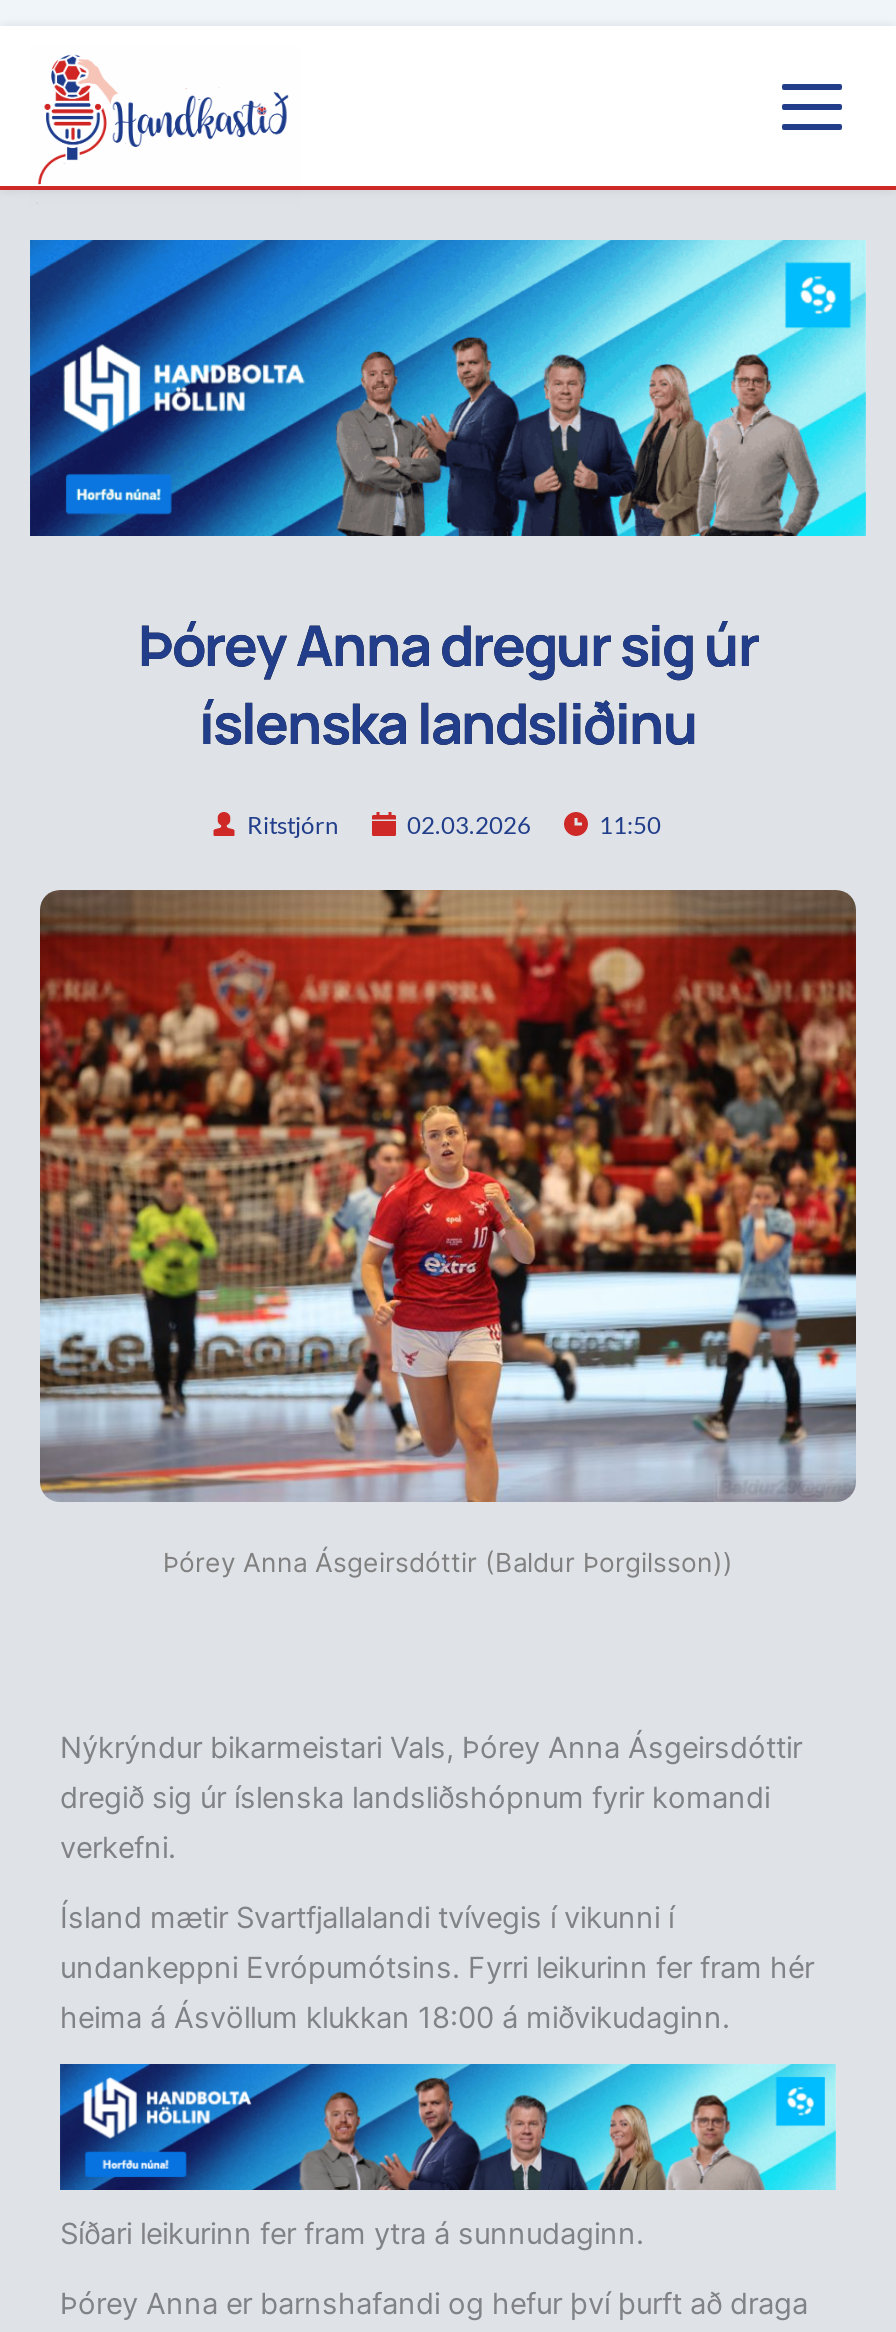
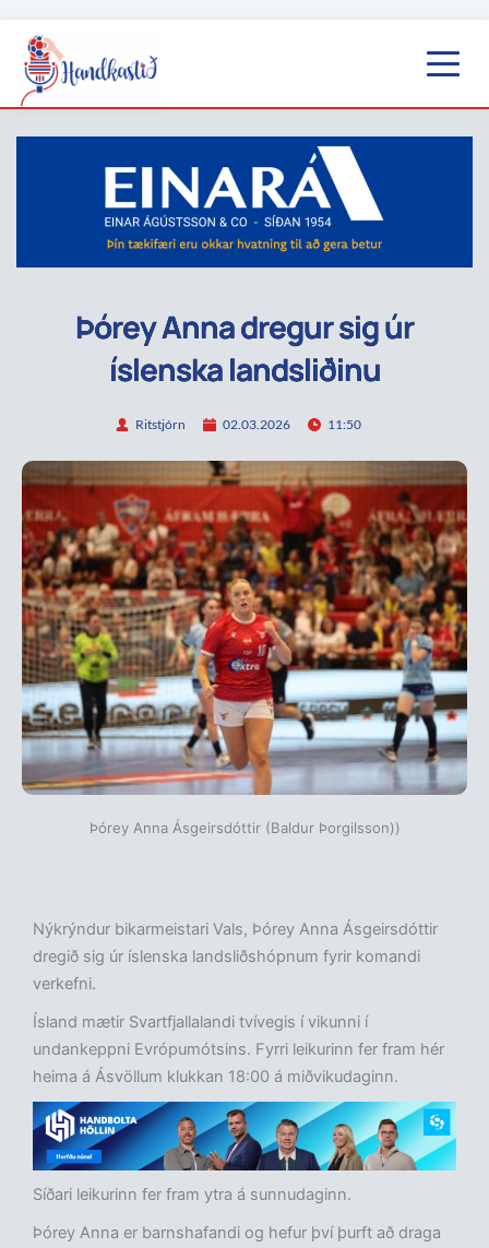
- [image]
+ [image]
